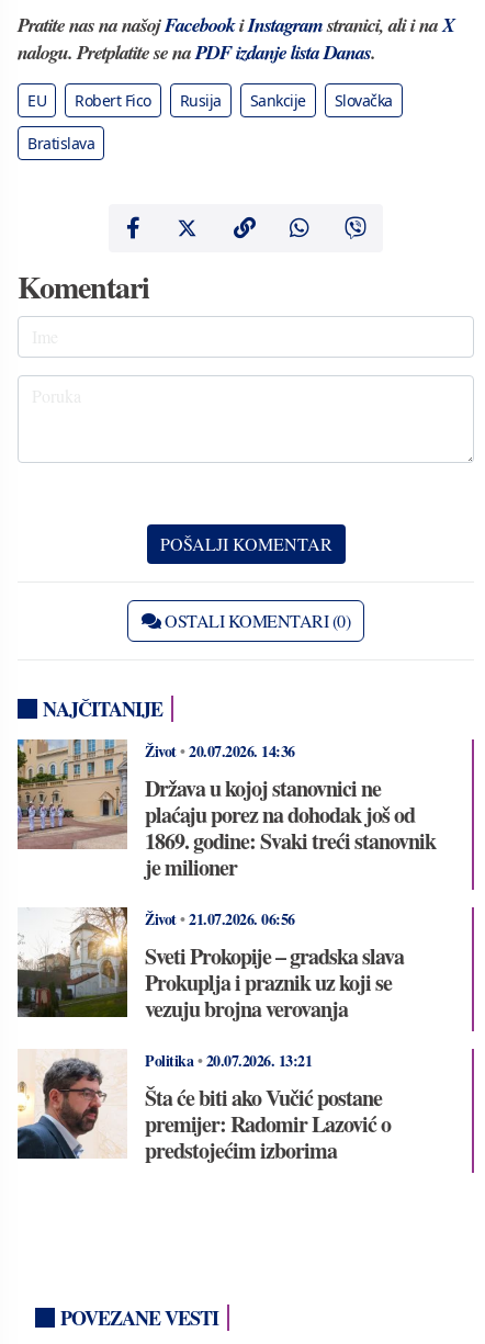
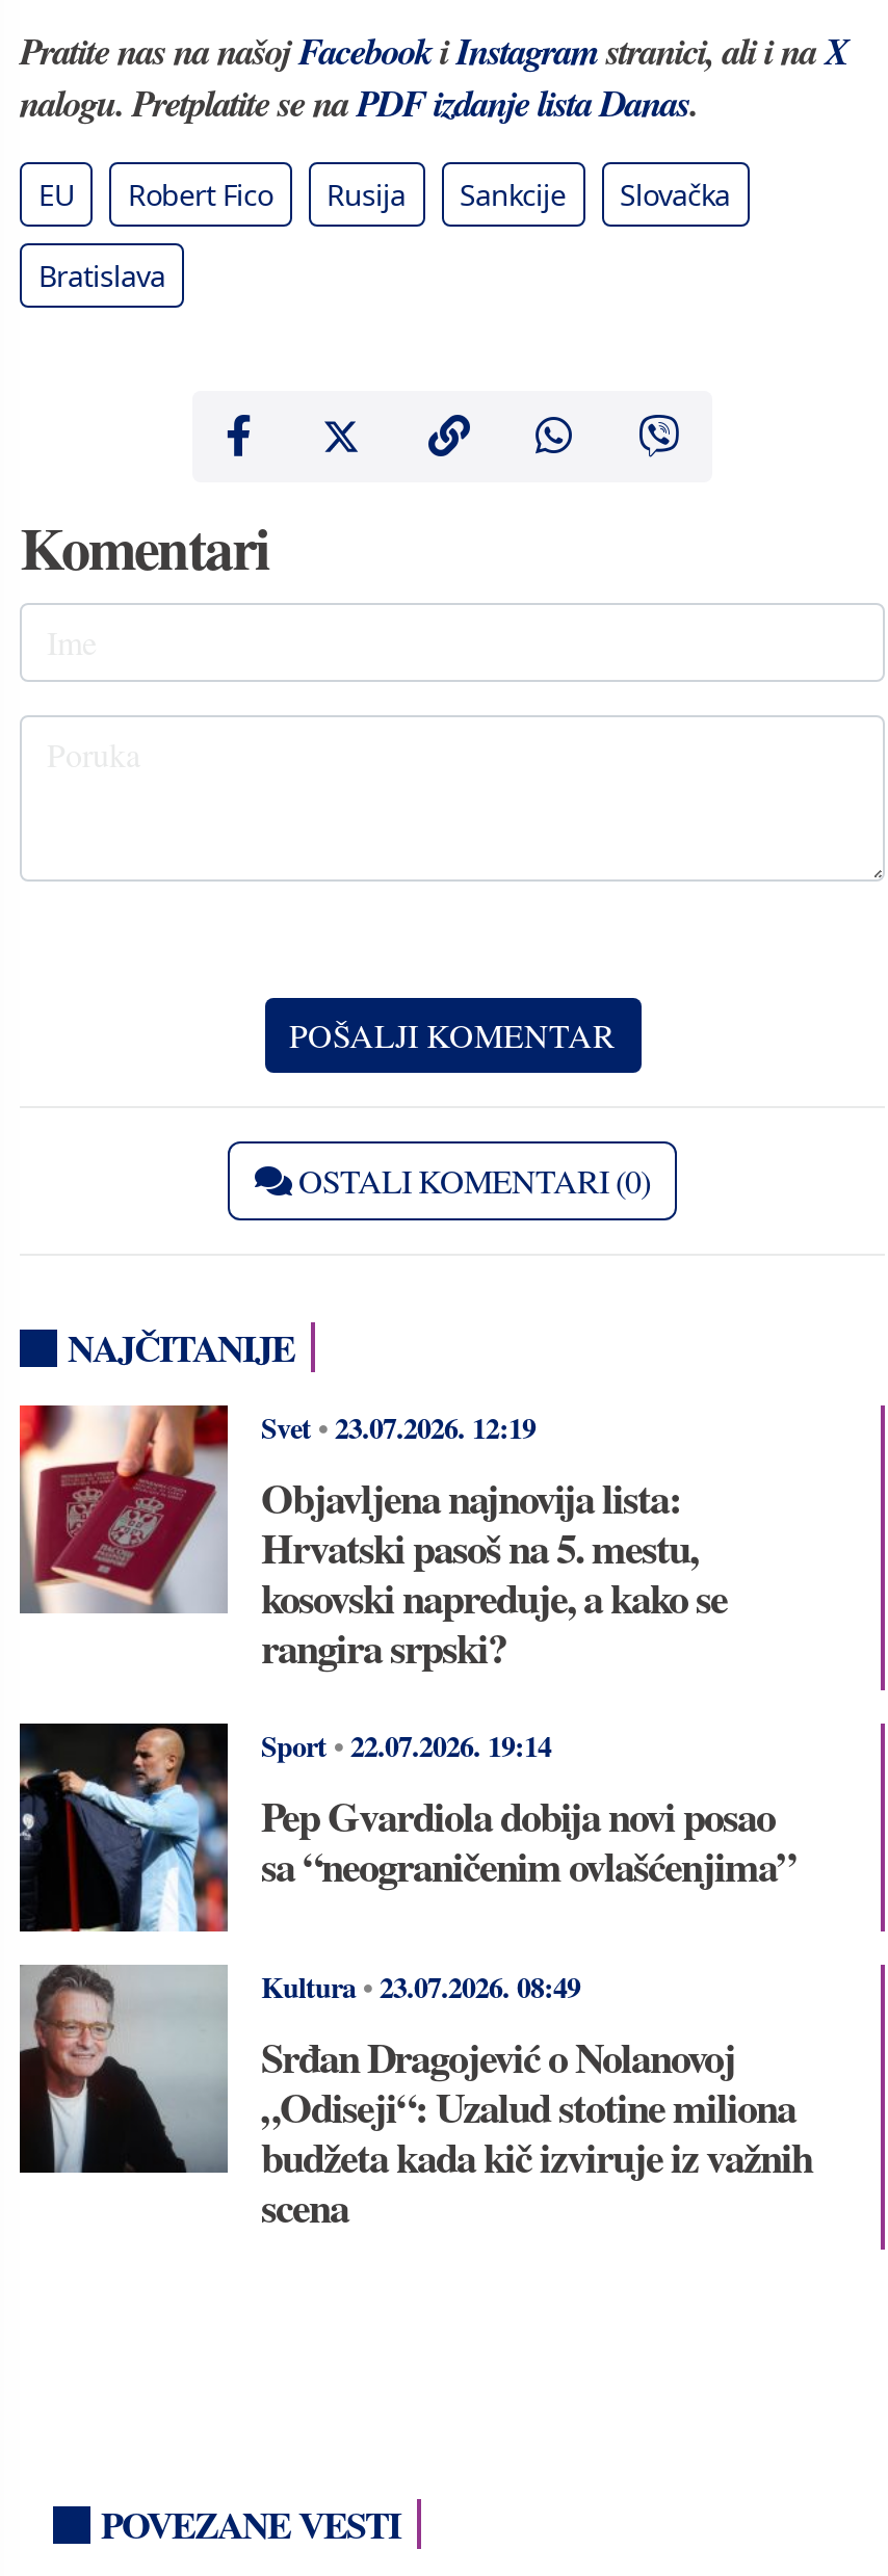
- [image]
- Život •20.07.2026. 14:36
- Država u kojoj stanovnici ne
- plaćaju porez na dohodak još od
- 1869. godine: Svaki treći stanovnik
- je milioner
+ [image]
+ Svet •23.07.2026. 12:19
+ Objavljena najnovija lista:
+ Hrvatski pasoš na 5. mestu,
+ kosovski napreduje, a kako se
+ rangira srpski?

- [image]
- Život • 21.07.2026. 06:56
- Sveti Prokopije – gradska slava
- Prokuplja i praznik uz koji se
- vezuju brojna verovanja
+ [image]
+ Sport •22.07.2026. 19:14
+ Pep Gvardiola dobija novi posao
+ sa “neograničenim ovlašćenjima”

- [image]
- Politika • 20.07.2026. 13:21
- Šta će biti ako Vučić postane
- premijer: Radomir Lazović o
- predstojećim izborima
+ [image]
+ Kultura •23.07.2026. 08:49
+ Srđan Dragojević o Nolanovoj
+ „Odiseji“: Uzalud stotine miliona
+ budžeta kada kič izviruje iz važnih
+ scena
